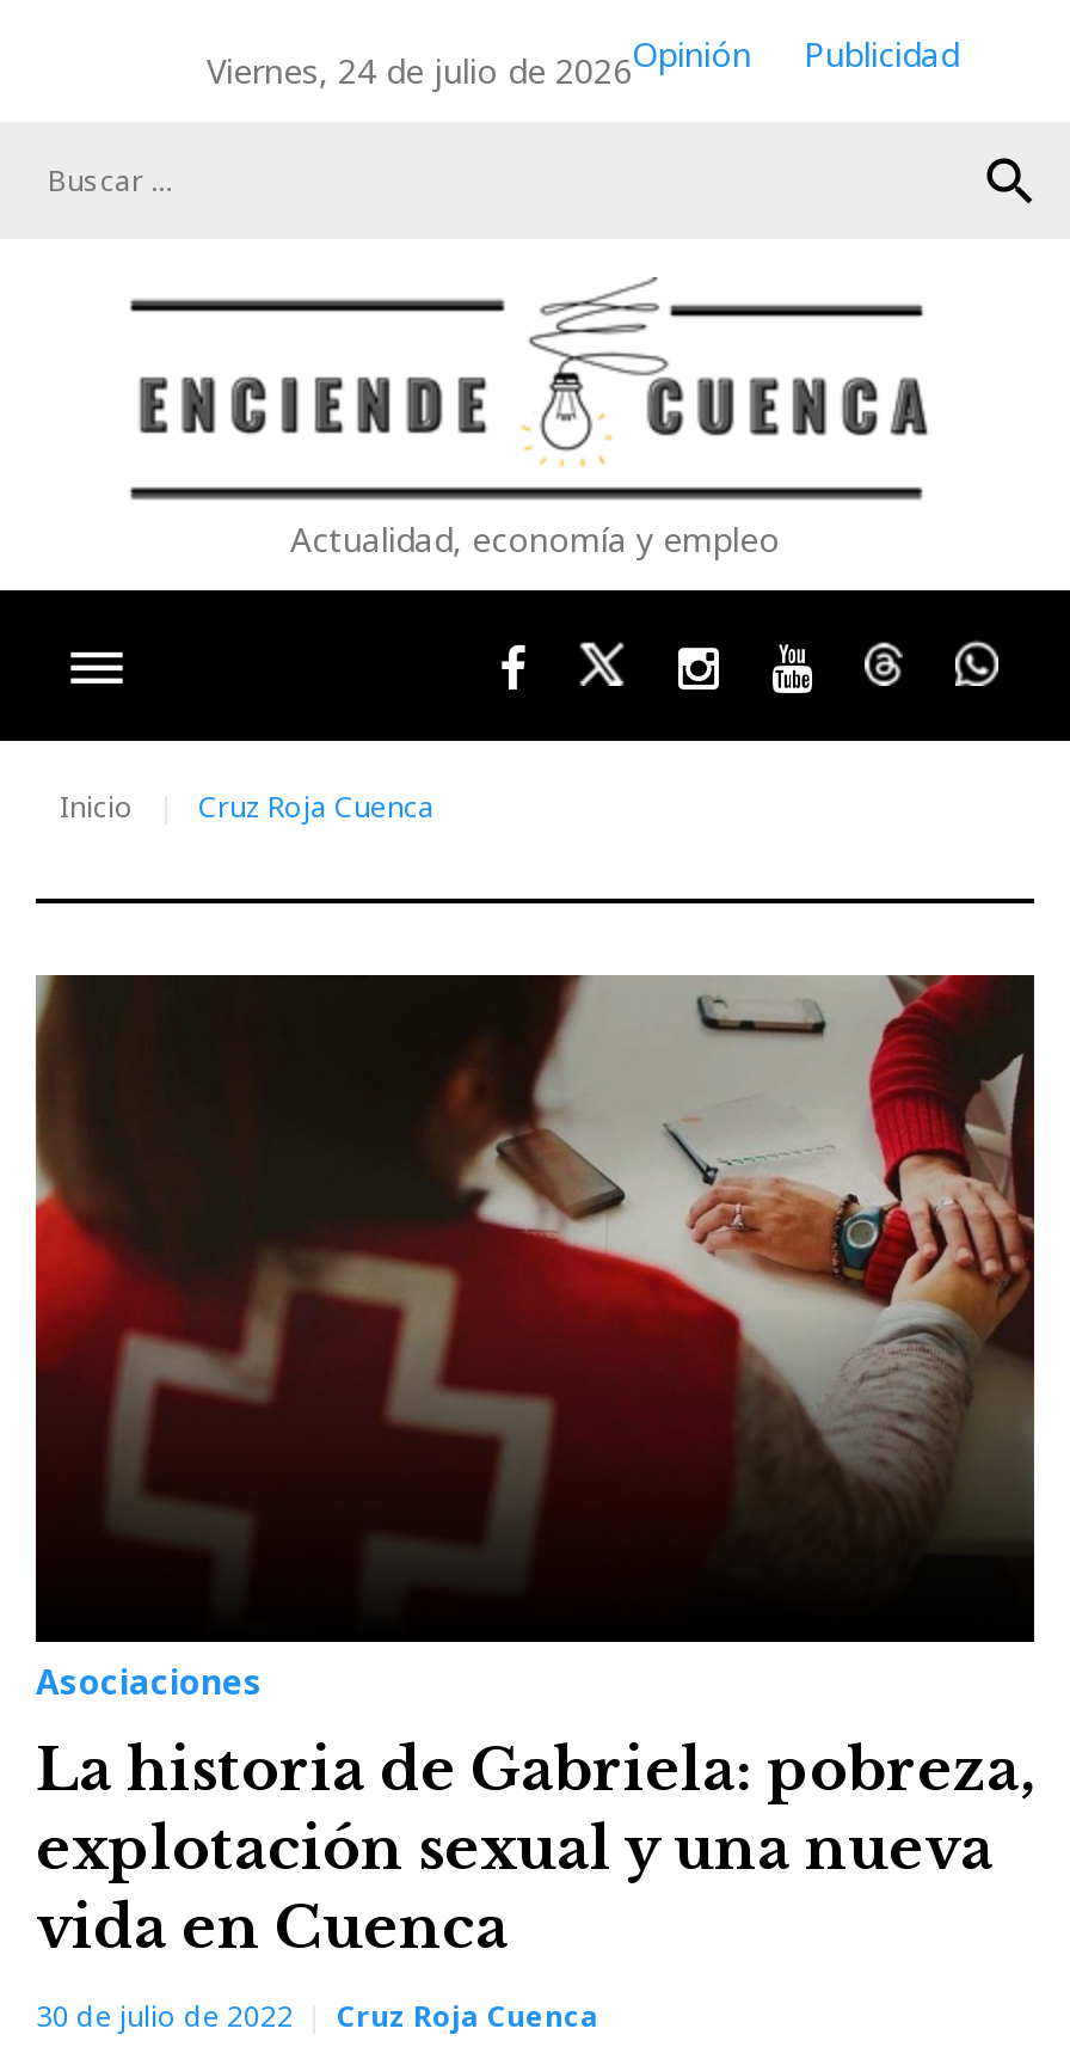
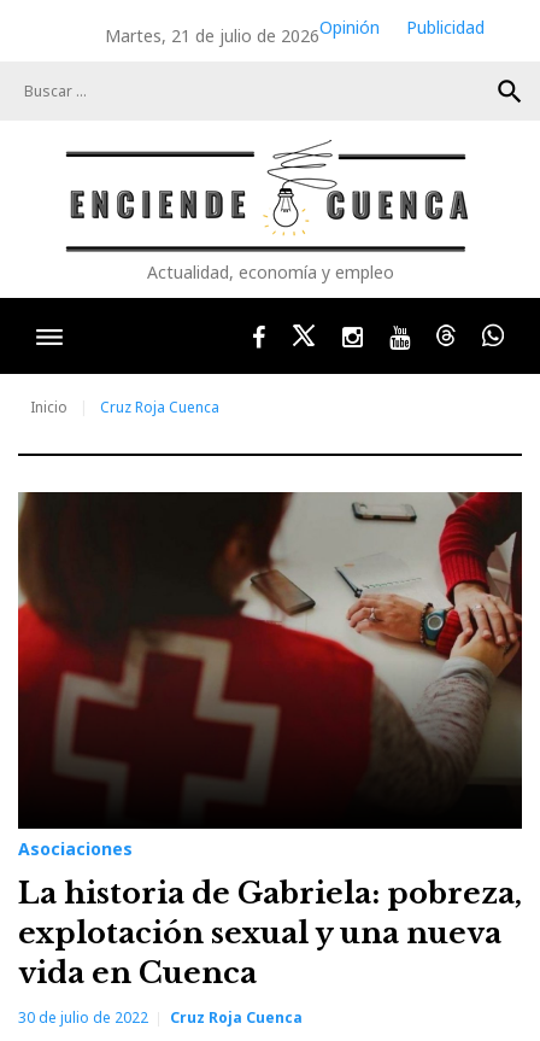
- Viernes, 24 de julio de 2026Opinión
+ Martes, 21 de julio de 2026Opinión
